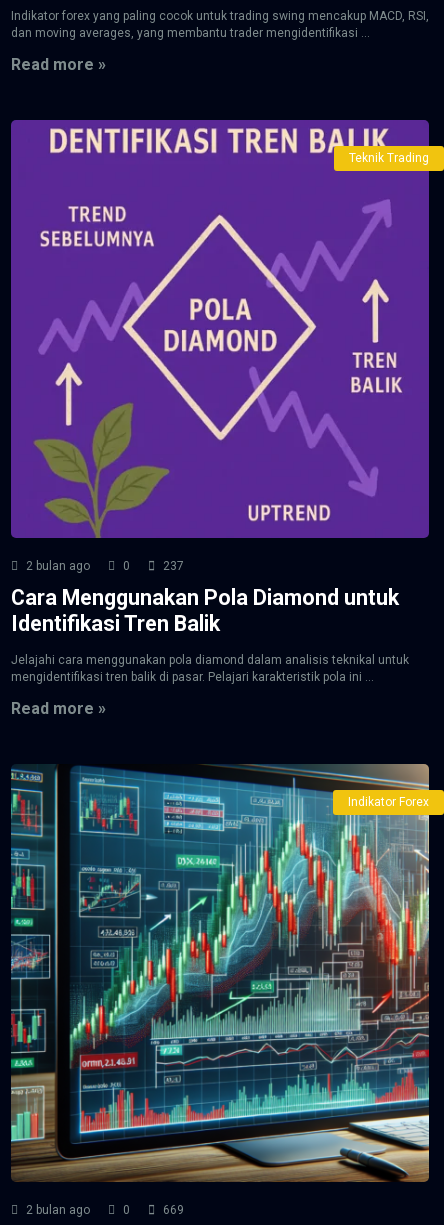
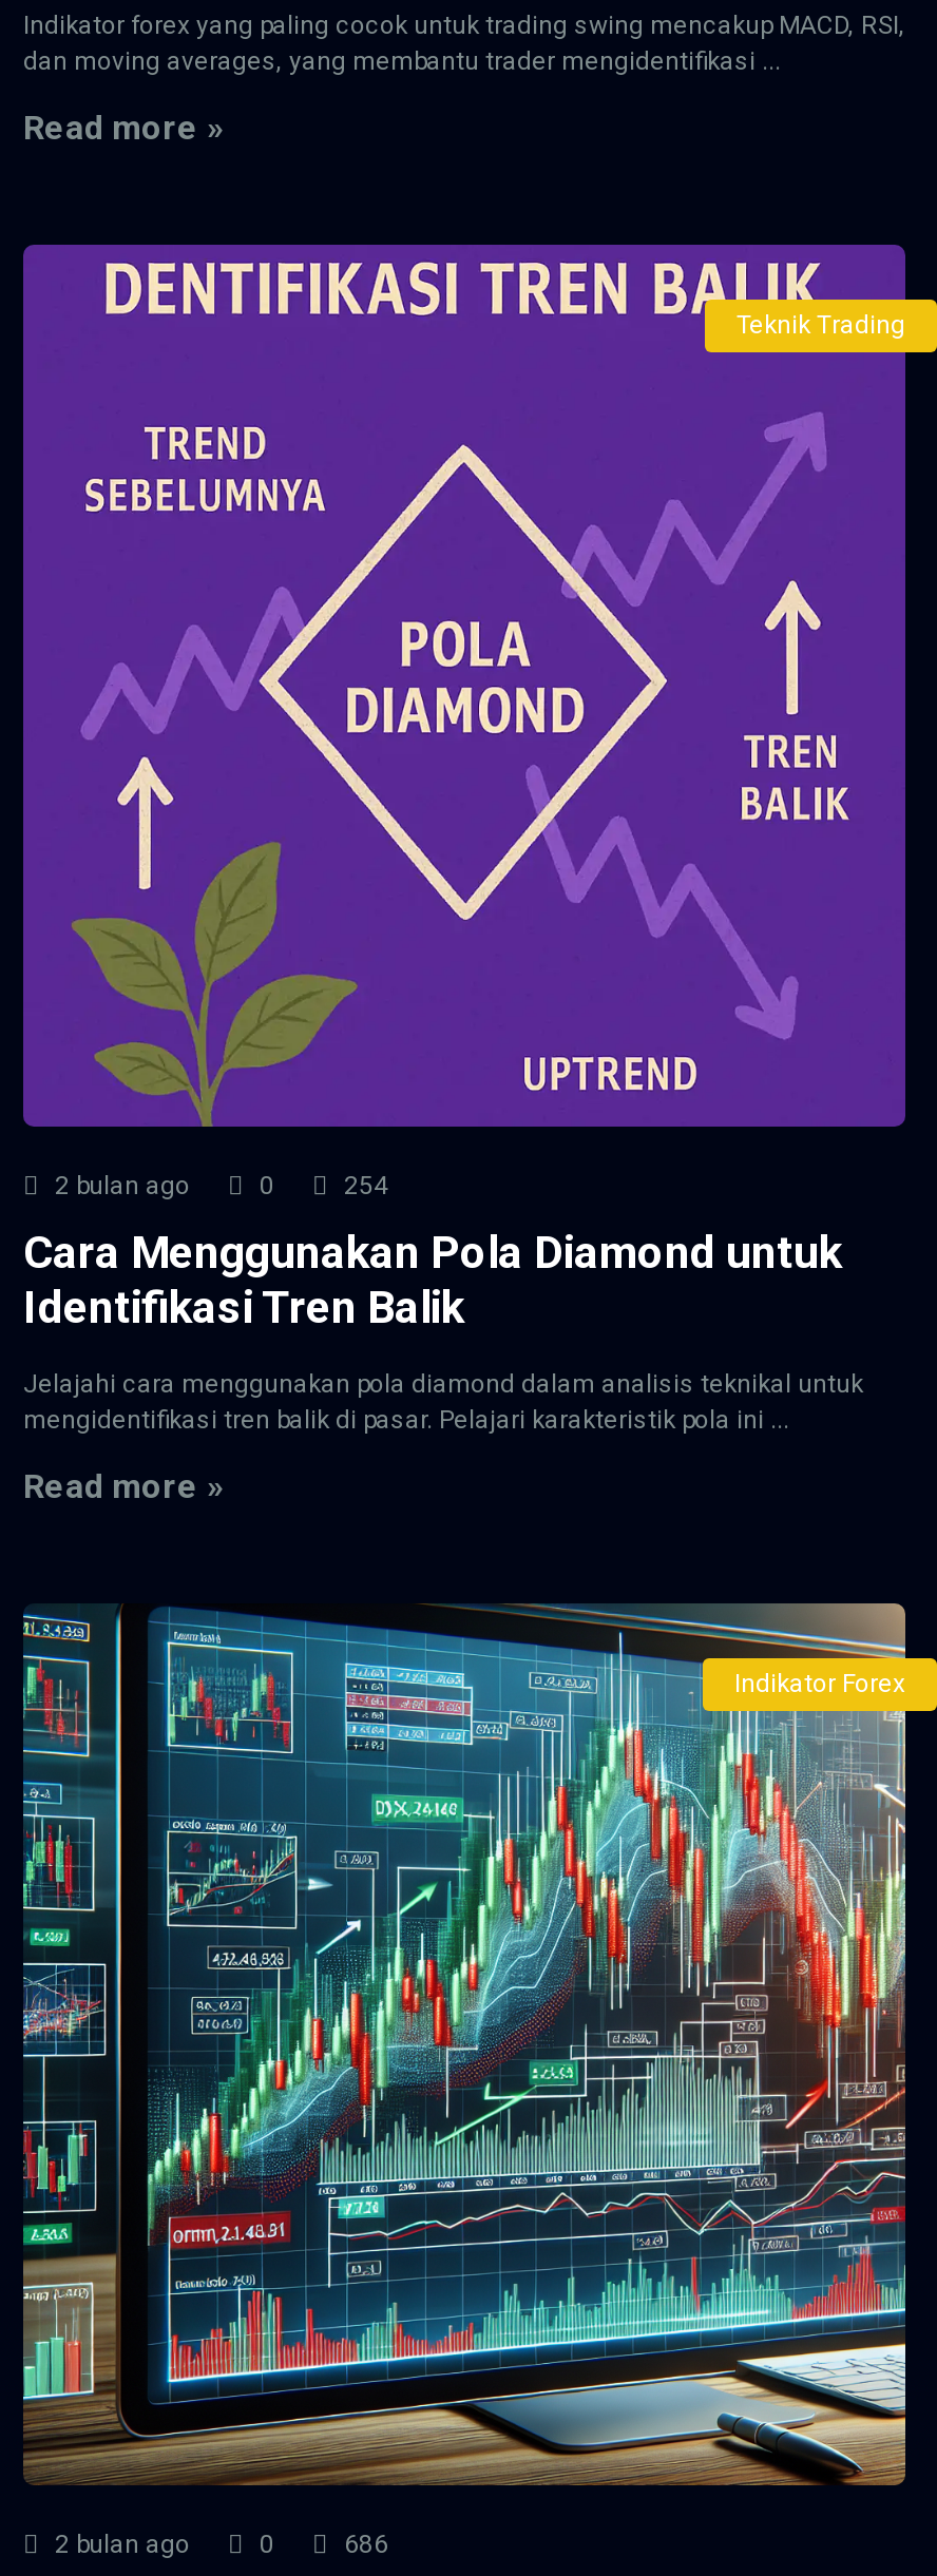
- 237
+ 254

- 669
+ 686
